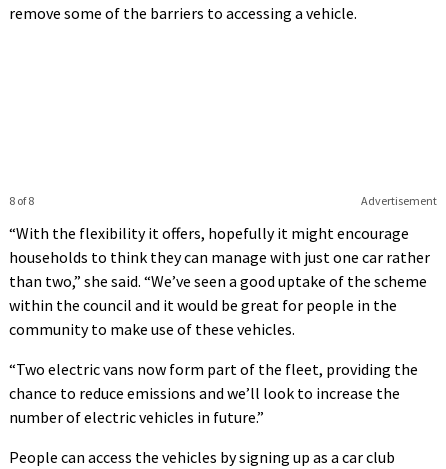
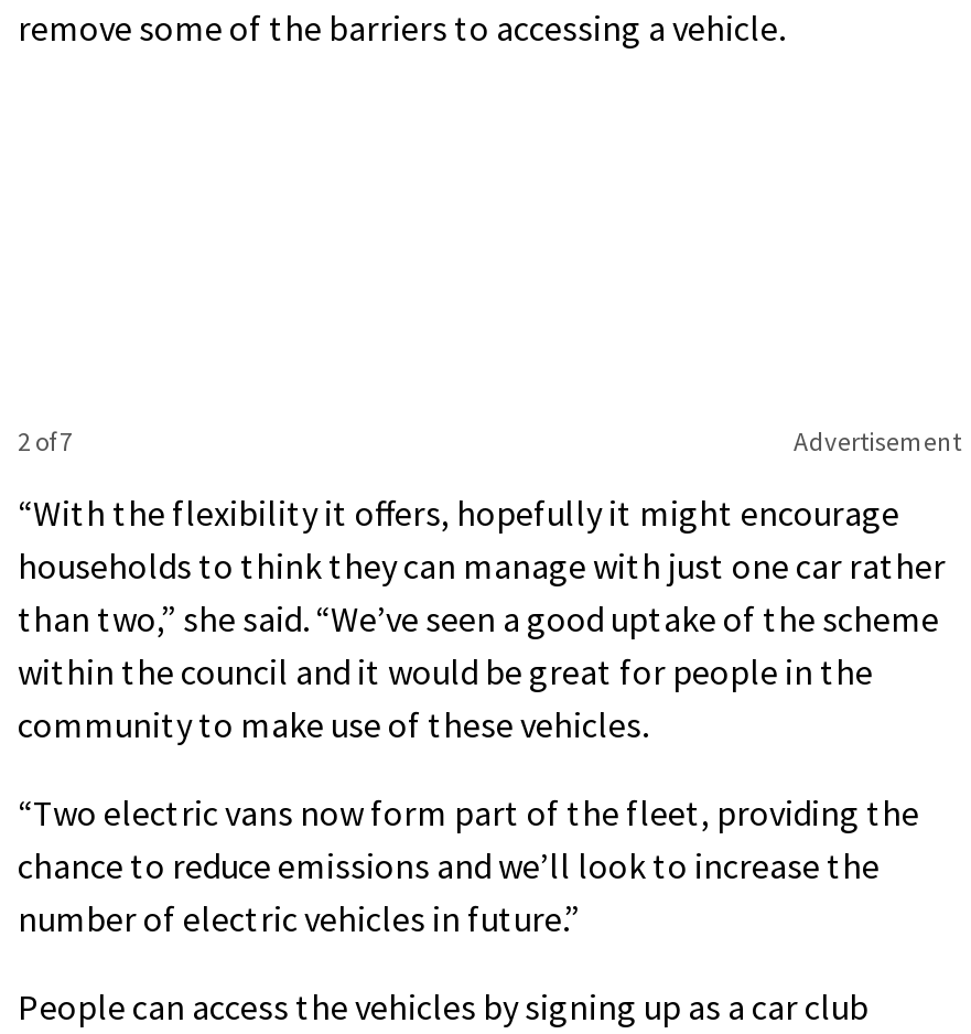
- 8 of 8
+ 2 of 7
